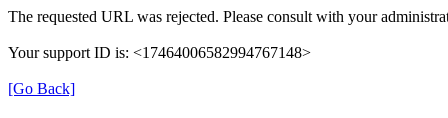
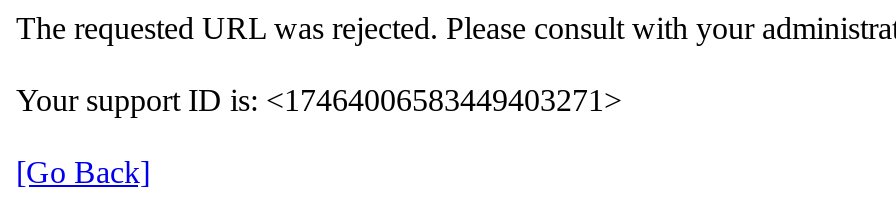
- Your support ID is: <17464006582994767148>
+ Your support ID is: <17464006583449403271>
